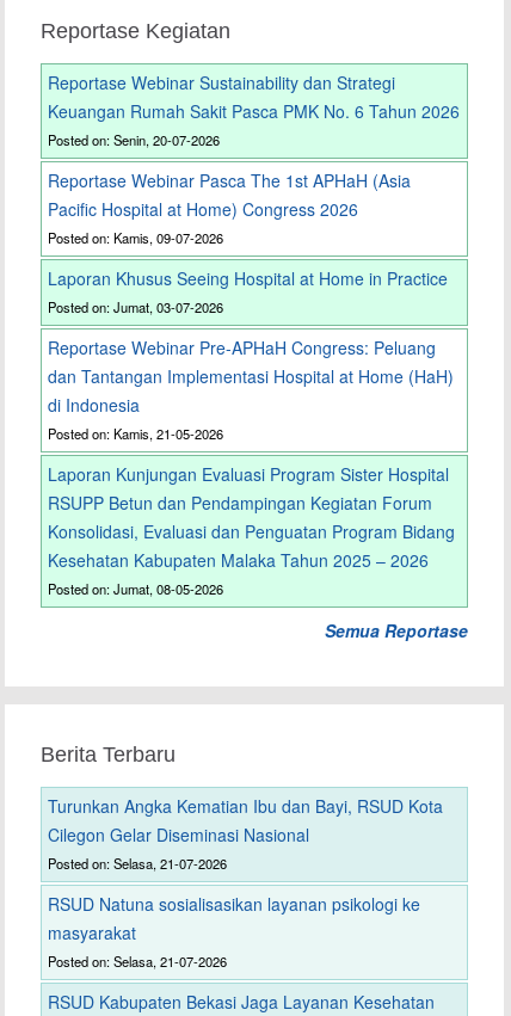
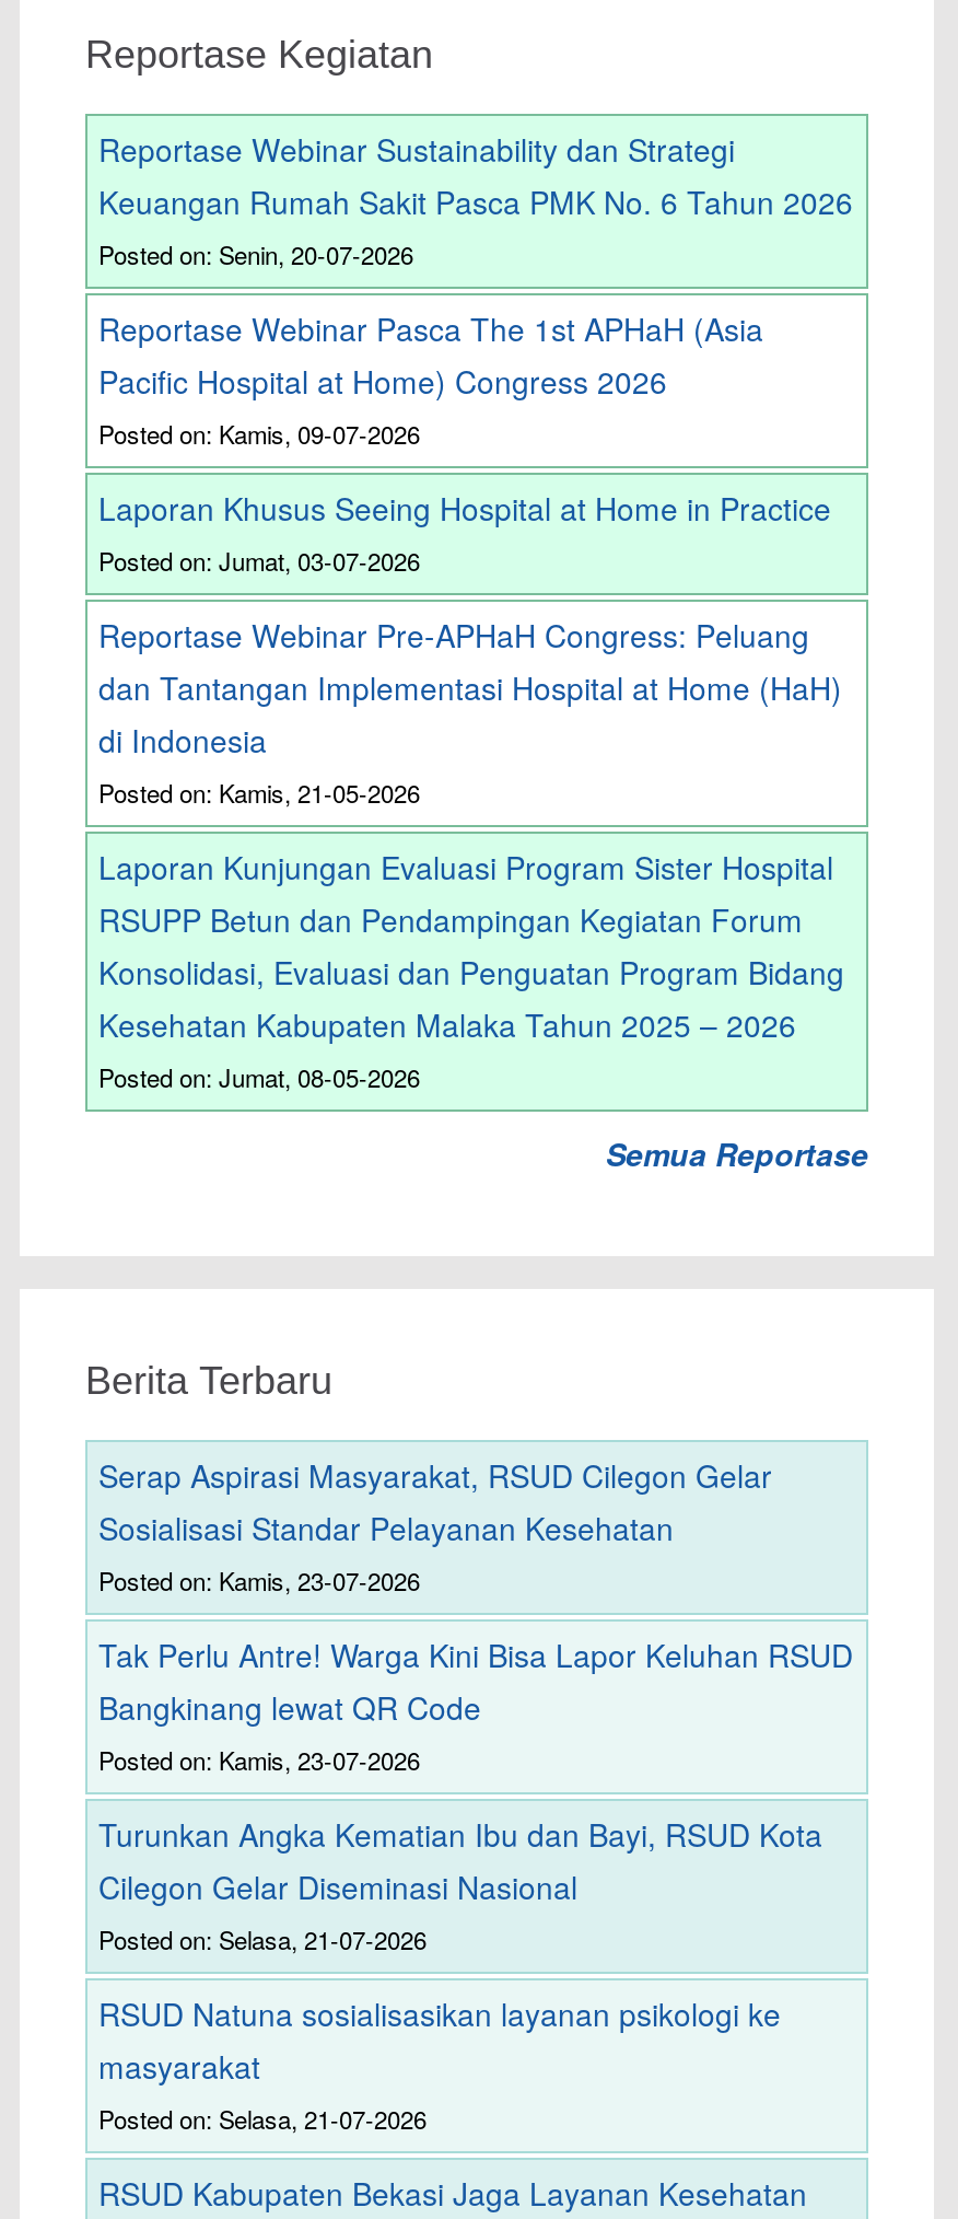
+ Serap Aspirasi Masyarakat, RSUD Cilegon Gelar
+ Sosialisasi Standar Pelayanan Kesehatan
+ Posted on: Kamis, 23-07-2026
+ Tak Perlu Antre! Warga Kini Bisa Lapor Keluhan RSUD
+ Bangkinang lewat QR Code
+ Posted on: Kamis, 23-07-2026
